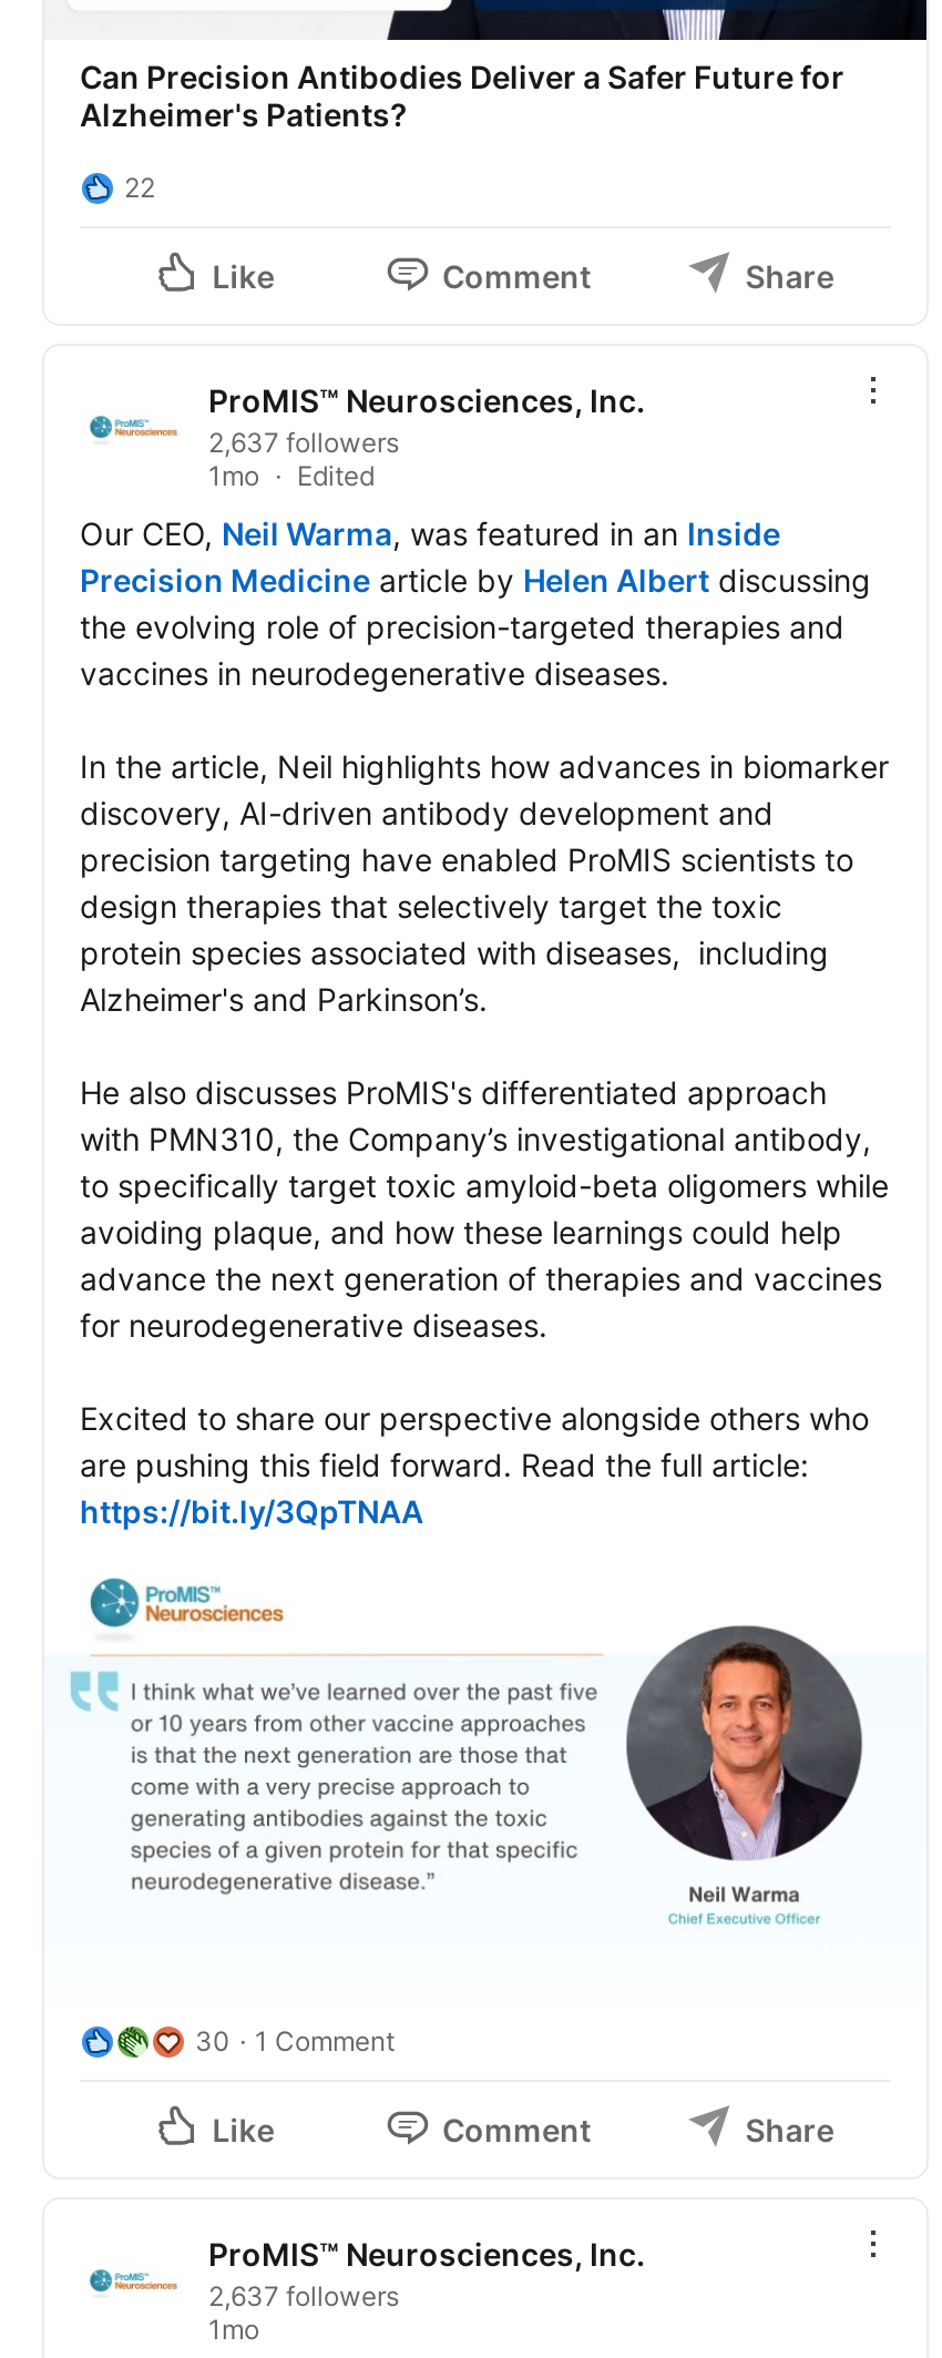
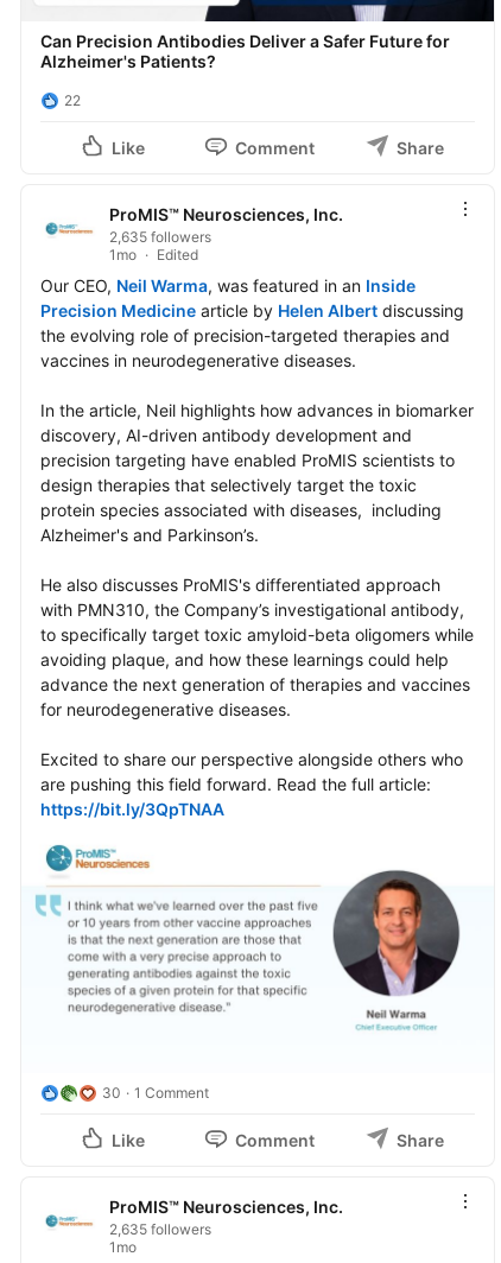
- 2,637 followers
+ 2,635 followers

- 2,637 followers
+ 2,635 followers
